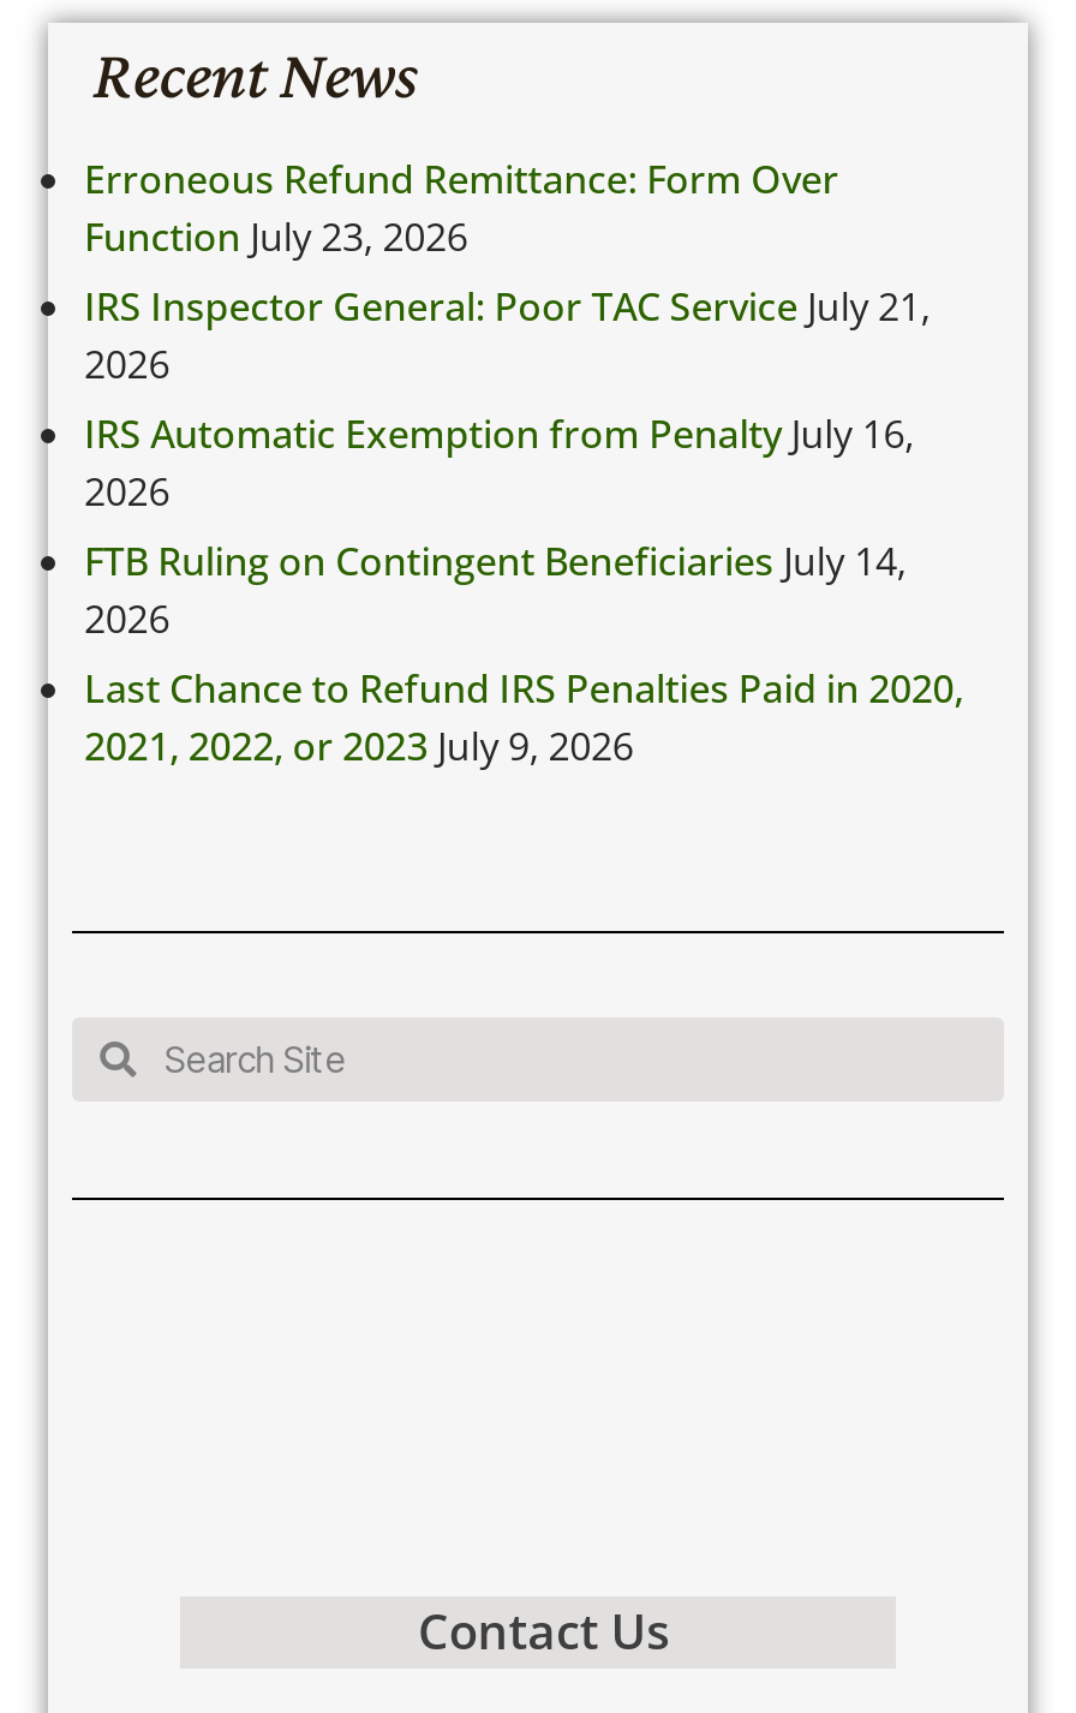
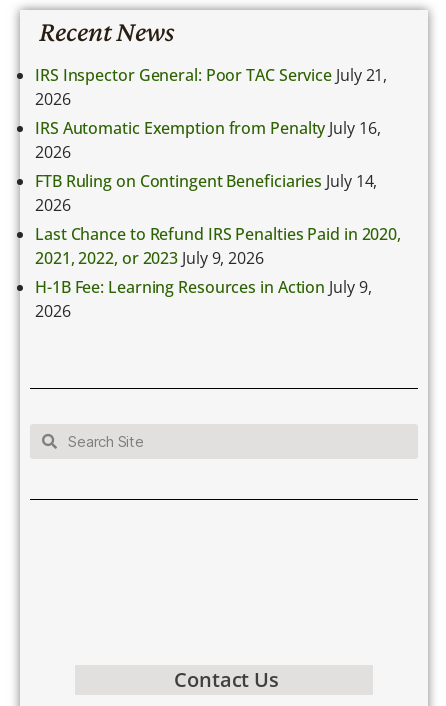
- Erroneous Refund Remittance: Form Over
- Function July 23, 2026

moved up: IRS Inspector General: Poor TAC Service July 21, | 2026 | IRS Automatic Exemption from Penalty July 16, | 2026 | FTB Ruling on Contingent Beneficiaries July 14, | 2026 | Last Chance to Refund IRS Penalties Paid in 2020, | 2021, 2022, or 2023 July 9, 2026

+ H-1B Fee: Learning Resources in Action July 9,
+ 2026
